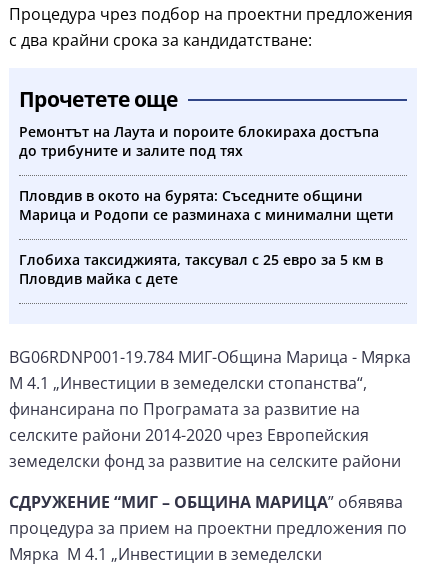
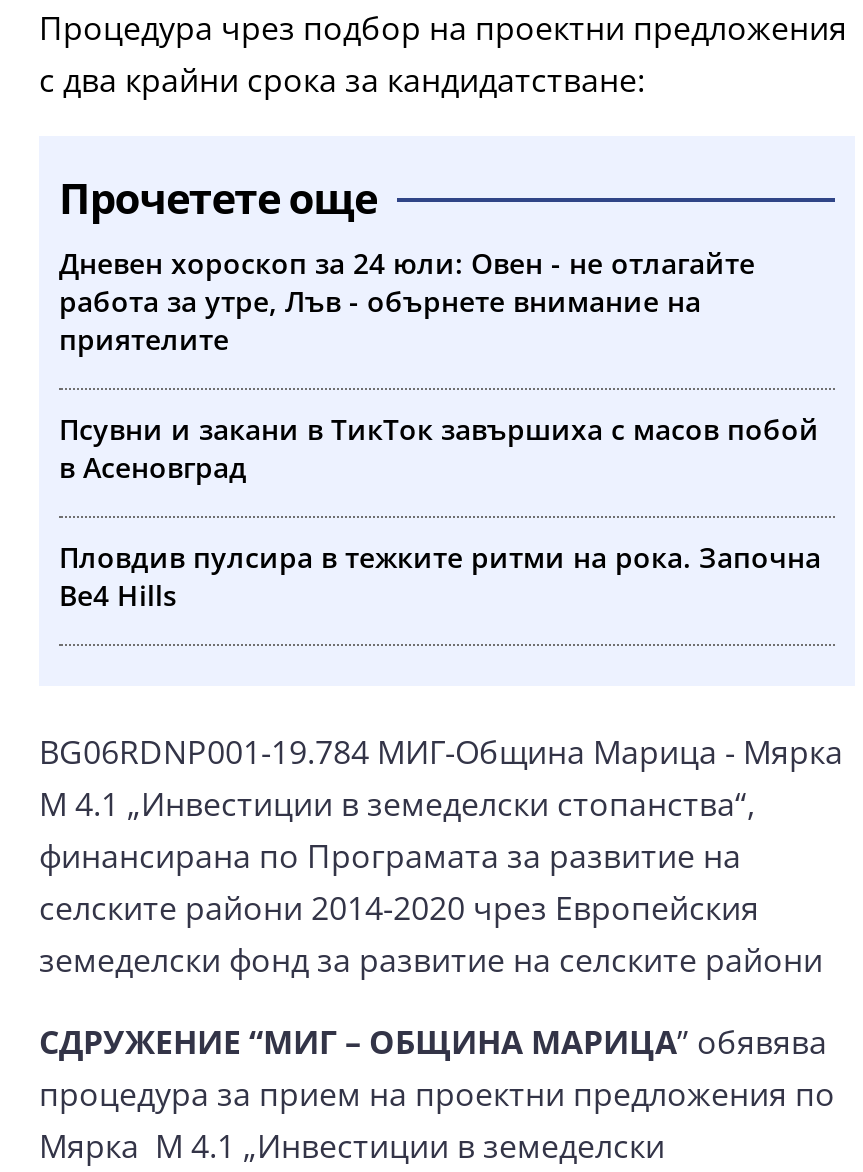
- Ремонтът на Лаута и пороите блокираха достъпа
- до трибуните и залите под тях
+ Дневен хороскоп за 24 юли: Овен - не отлагайте
+ работа за утре, Лъв - обърнете внимание на
+ приятелите

- Пловдив в окото на бурята: Съседните общини
- Марица и Родопи се разминаха с минимални щети
+ Псувни и закани в ТикТок завършиха с масов побой
+ в Асеновград

- Глобиха таксиджията, таксувал с 25 евро за 5 км в
- Пловдив майка с дете
+ Пловдив пулсира в тежките ритми на рока. Започна
+ Be4 Hills
